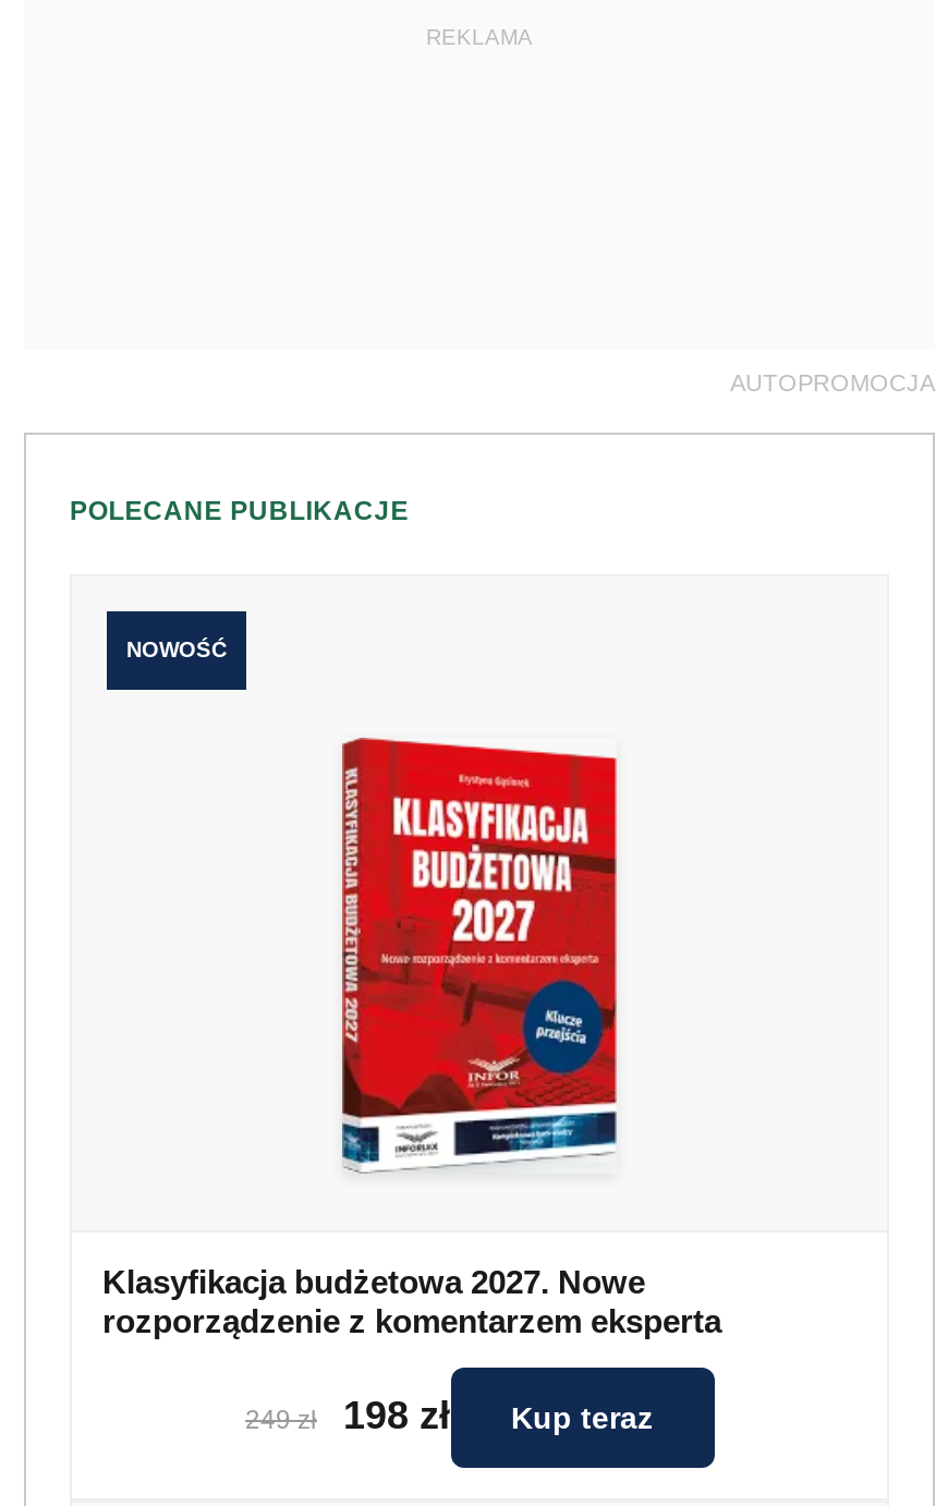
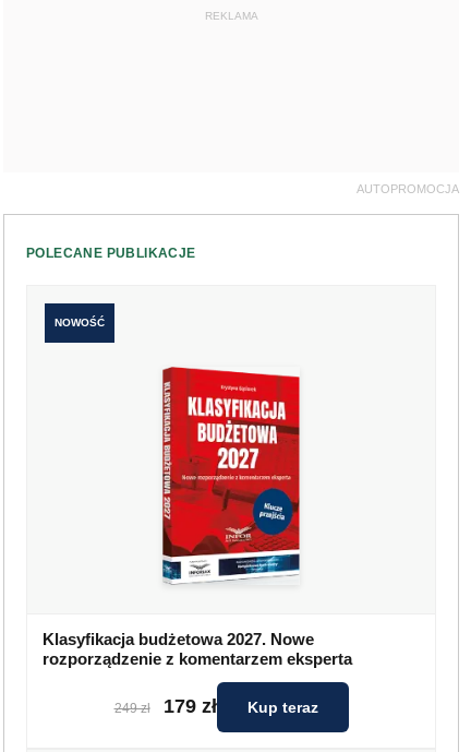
- 198 zł
+ 179 zł
